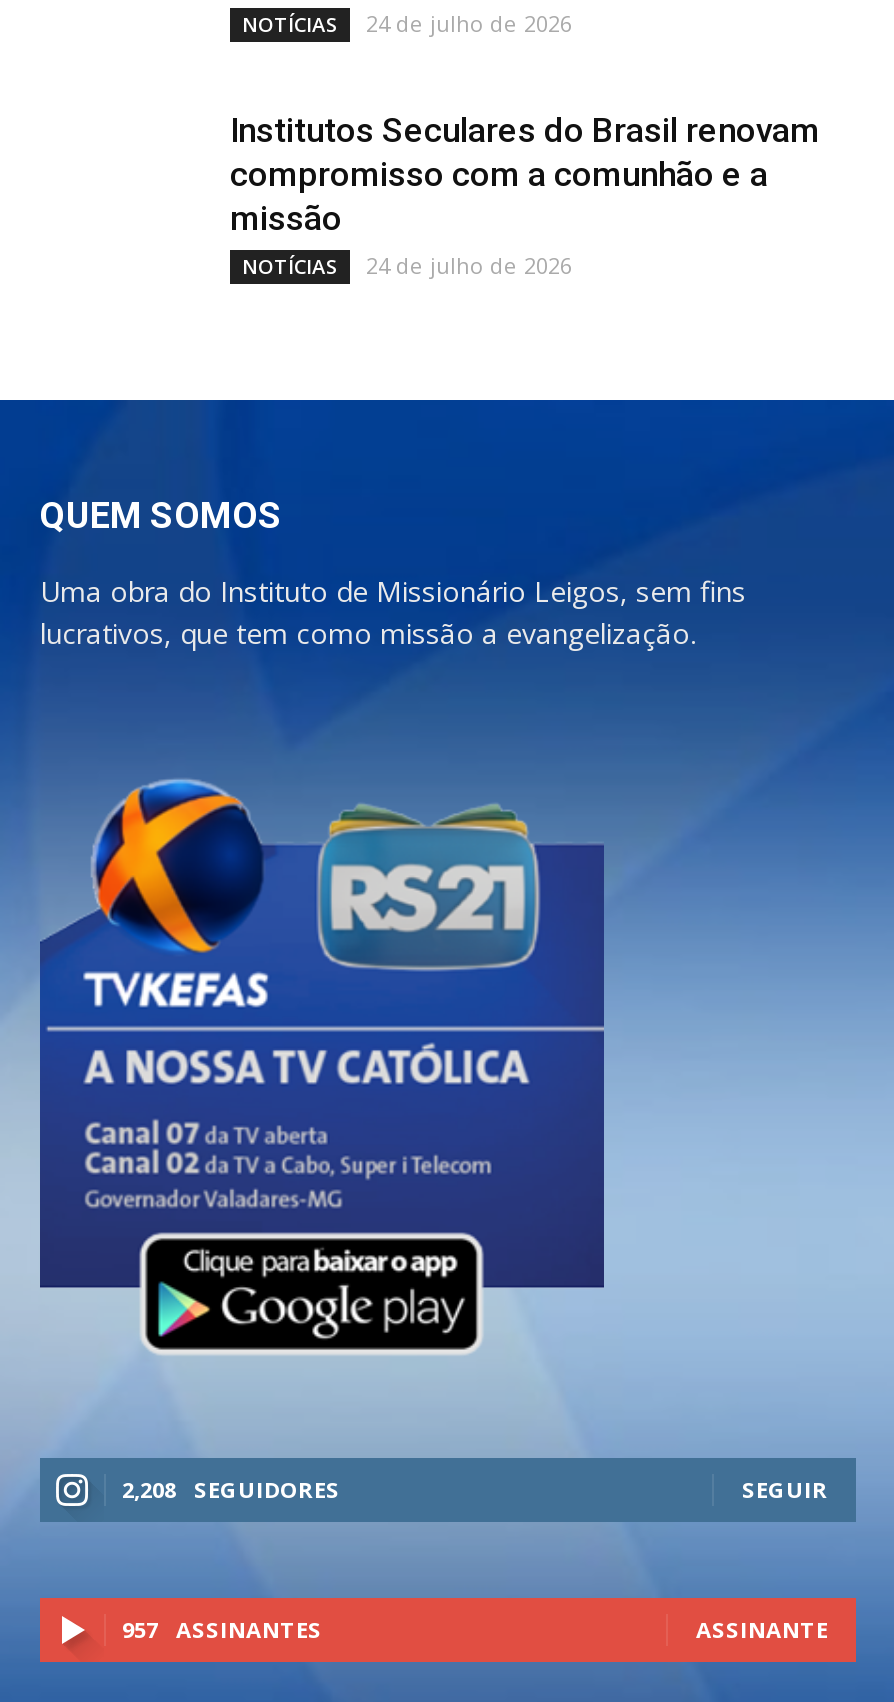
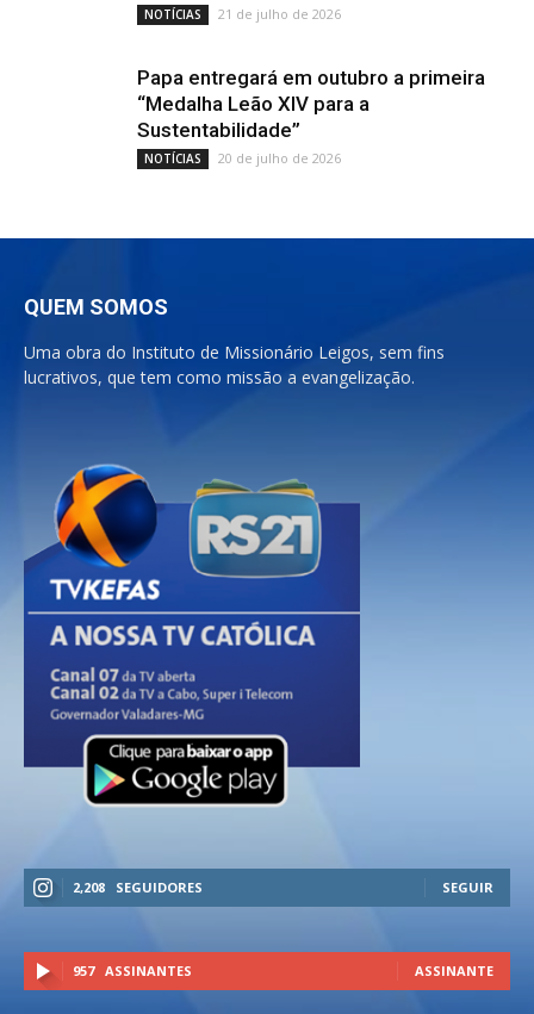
- NOTÍCIAS 24 de julho de 2026
+ NOTÍCIAS 21 de julho de 2026

- Institutos Seculares do Brasil renovam
- compromisso com a comunhão e a
- missão
+ Papa entregará em outubro a primeira
+ “Medalha Leão XIV para a
+ Sustentabilidade”

- NOTÍCIAS 24 de julho de 2026
+ NOTÍCIAS 20 de julho de 2026
